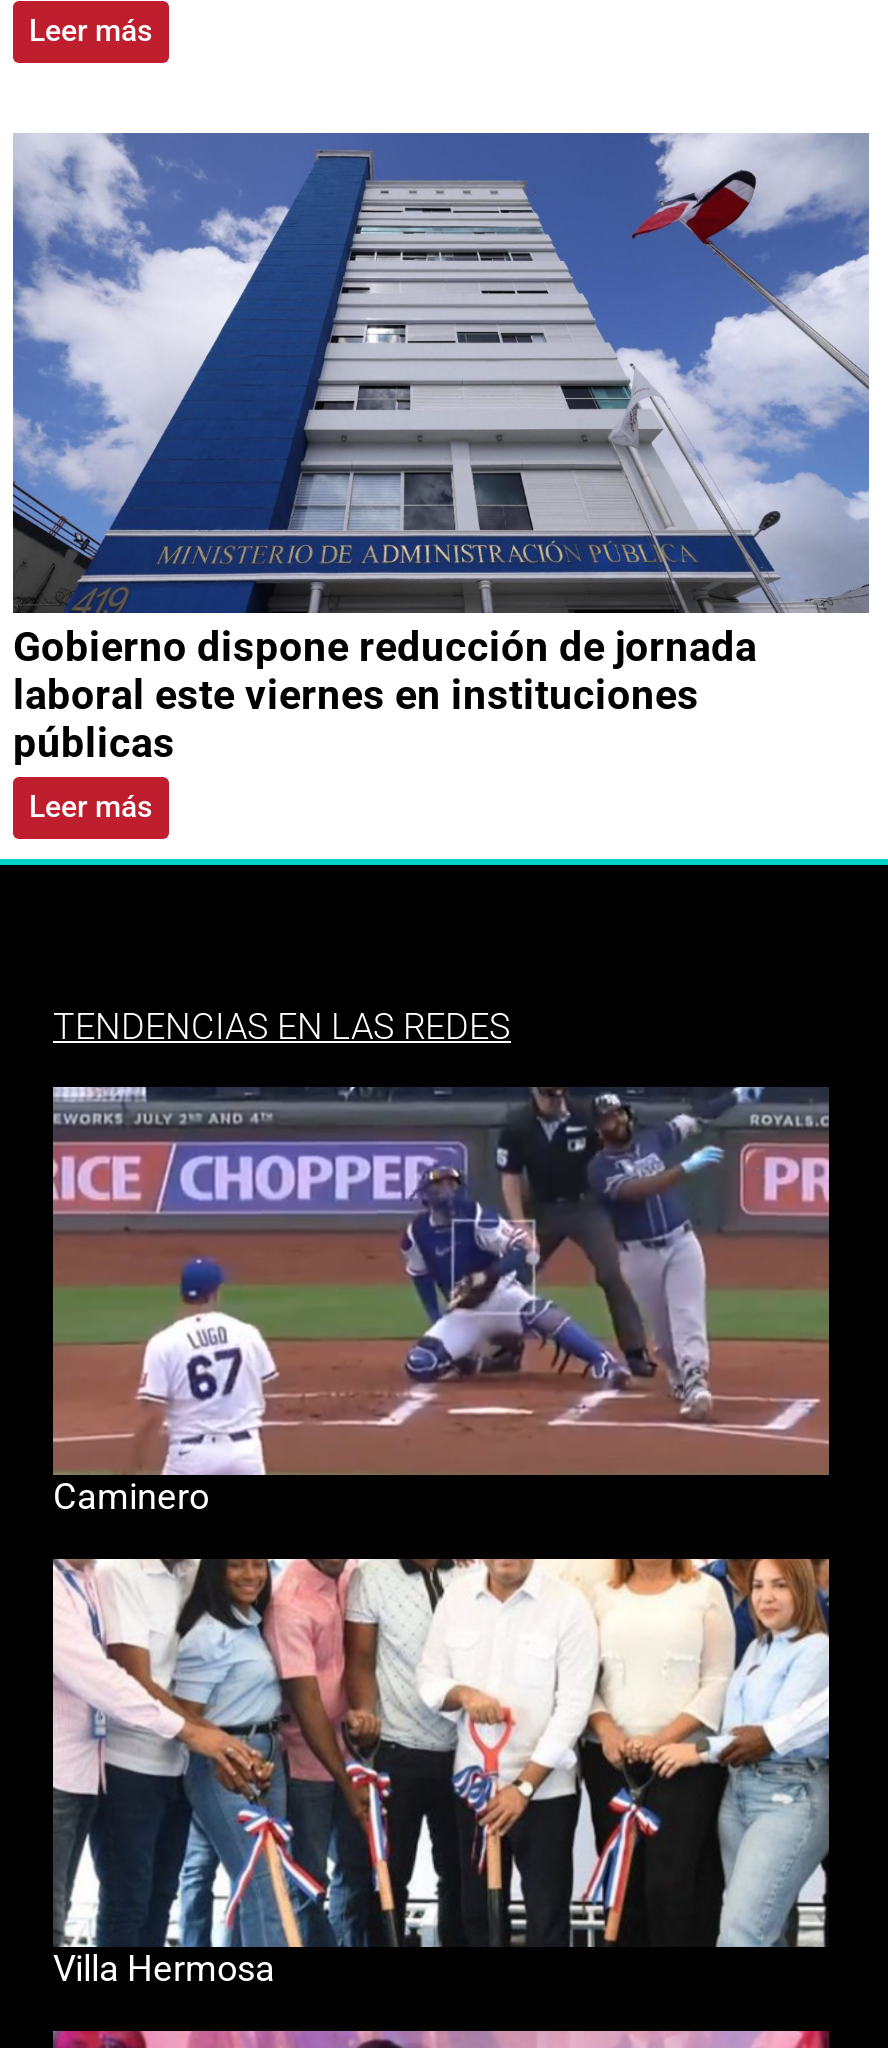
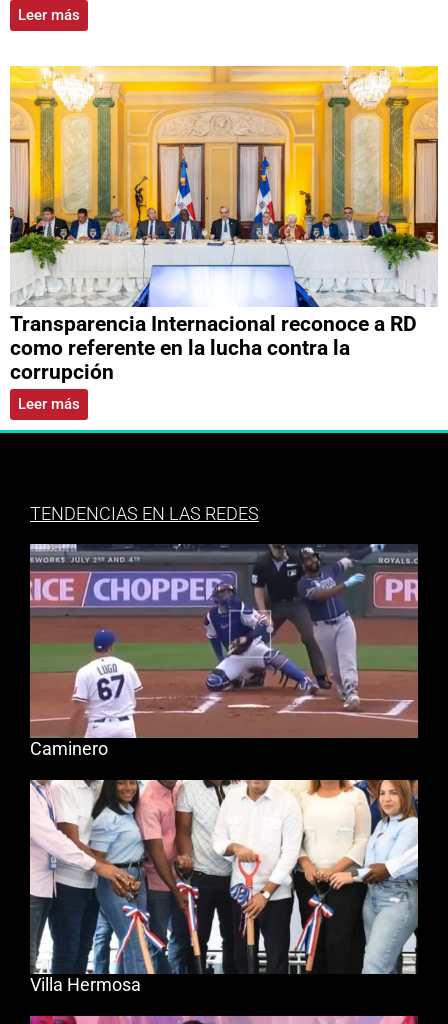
- [image]
- Gobierno dispone reducción de jornada
- laboral este viernes en instituciones
- públicas
+ [image]
+ Transparencia Internacional reconoce a RD
+ como referente en la lucha contra la
+ corrupción
